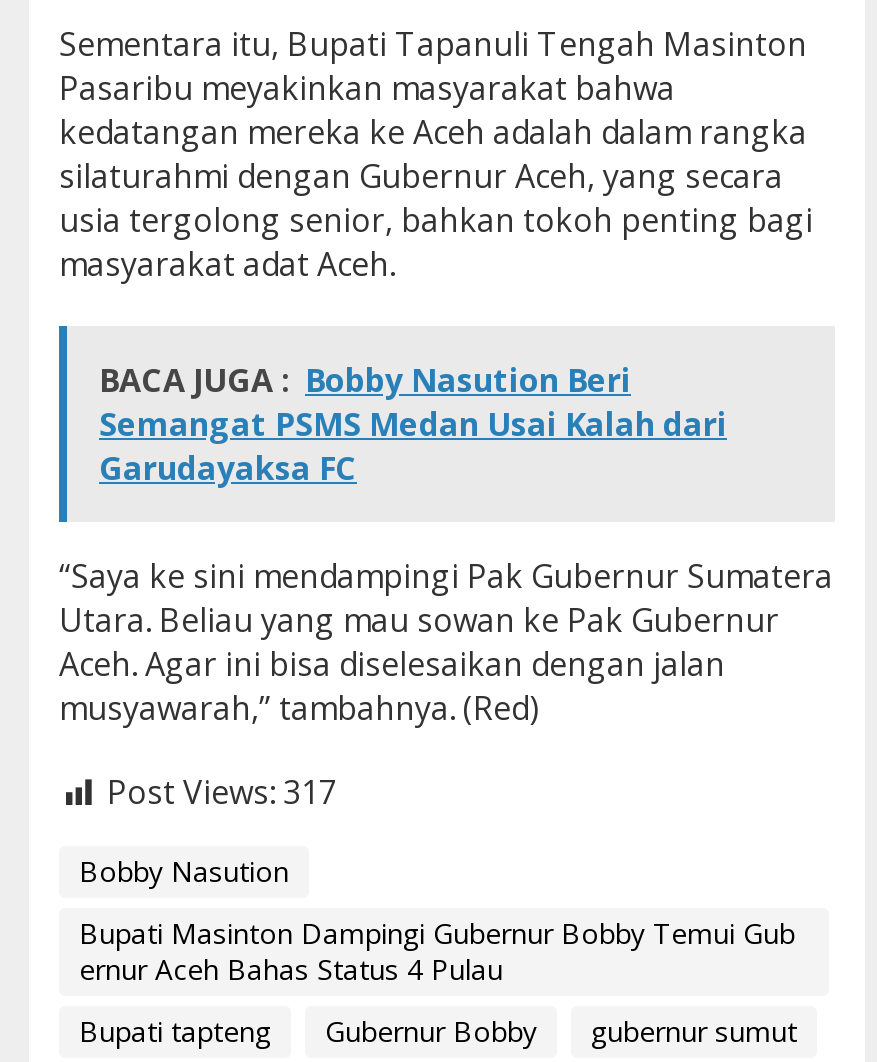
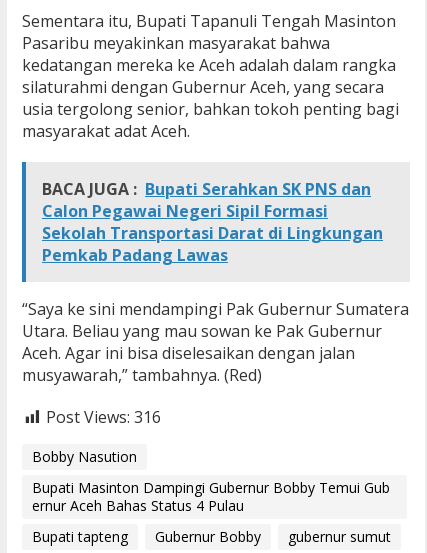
- BACA JUGA : Bobby Nasution Beri
- Semangat PSMS Medan Usai Kalah dari
- Garudayaksa FC
+ BACA JUGA : Bupati Serahkan SK PNS dan
+ Calon Pegawai Negeri Sipil Formasi
+ Sekolah Transportasi Darat di Lingkungan
+ Pemkab Padang Lawas

- Post Views: 317
+ Post Views: 316
